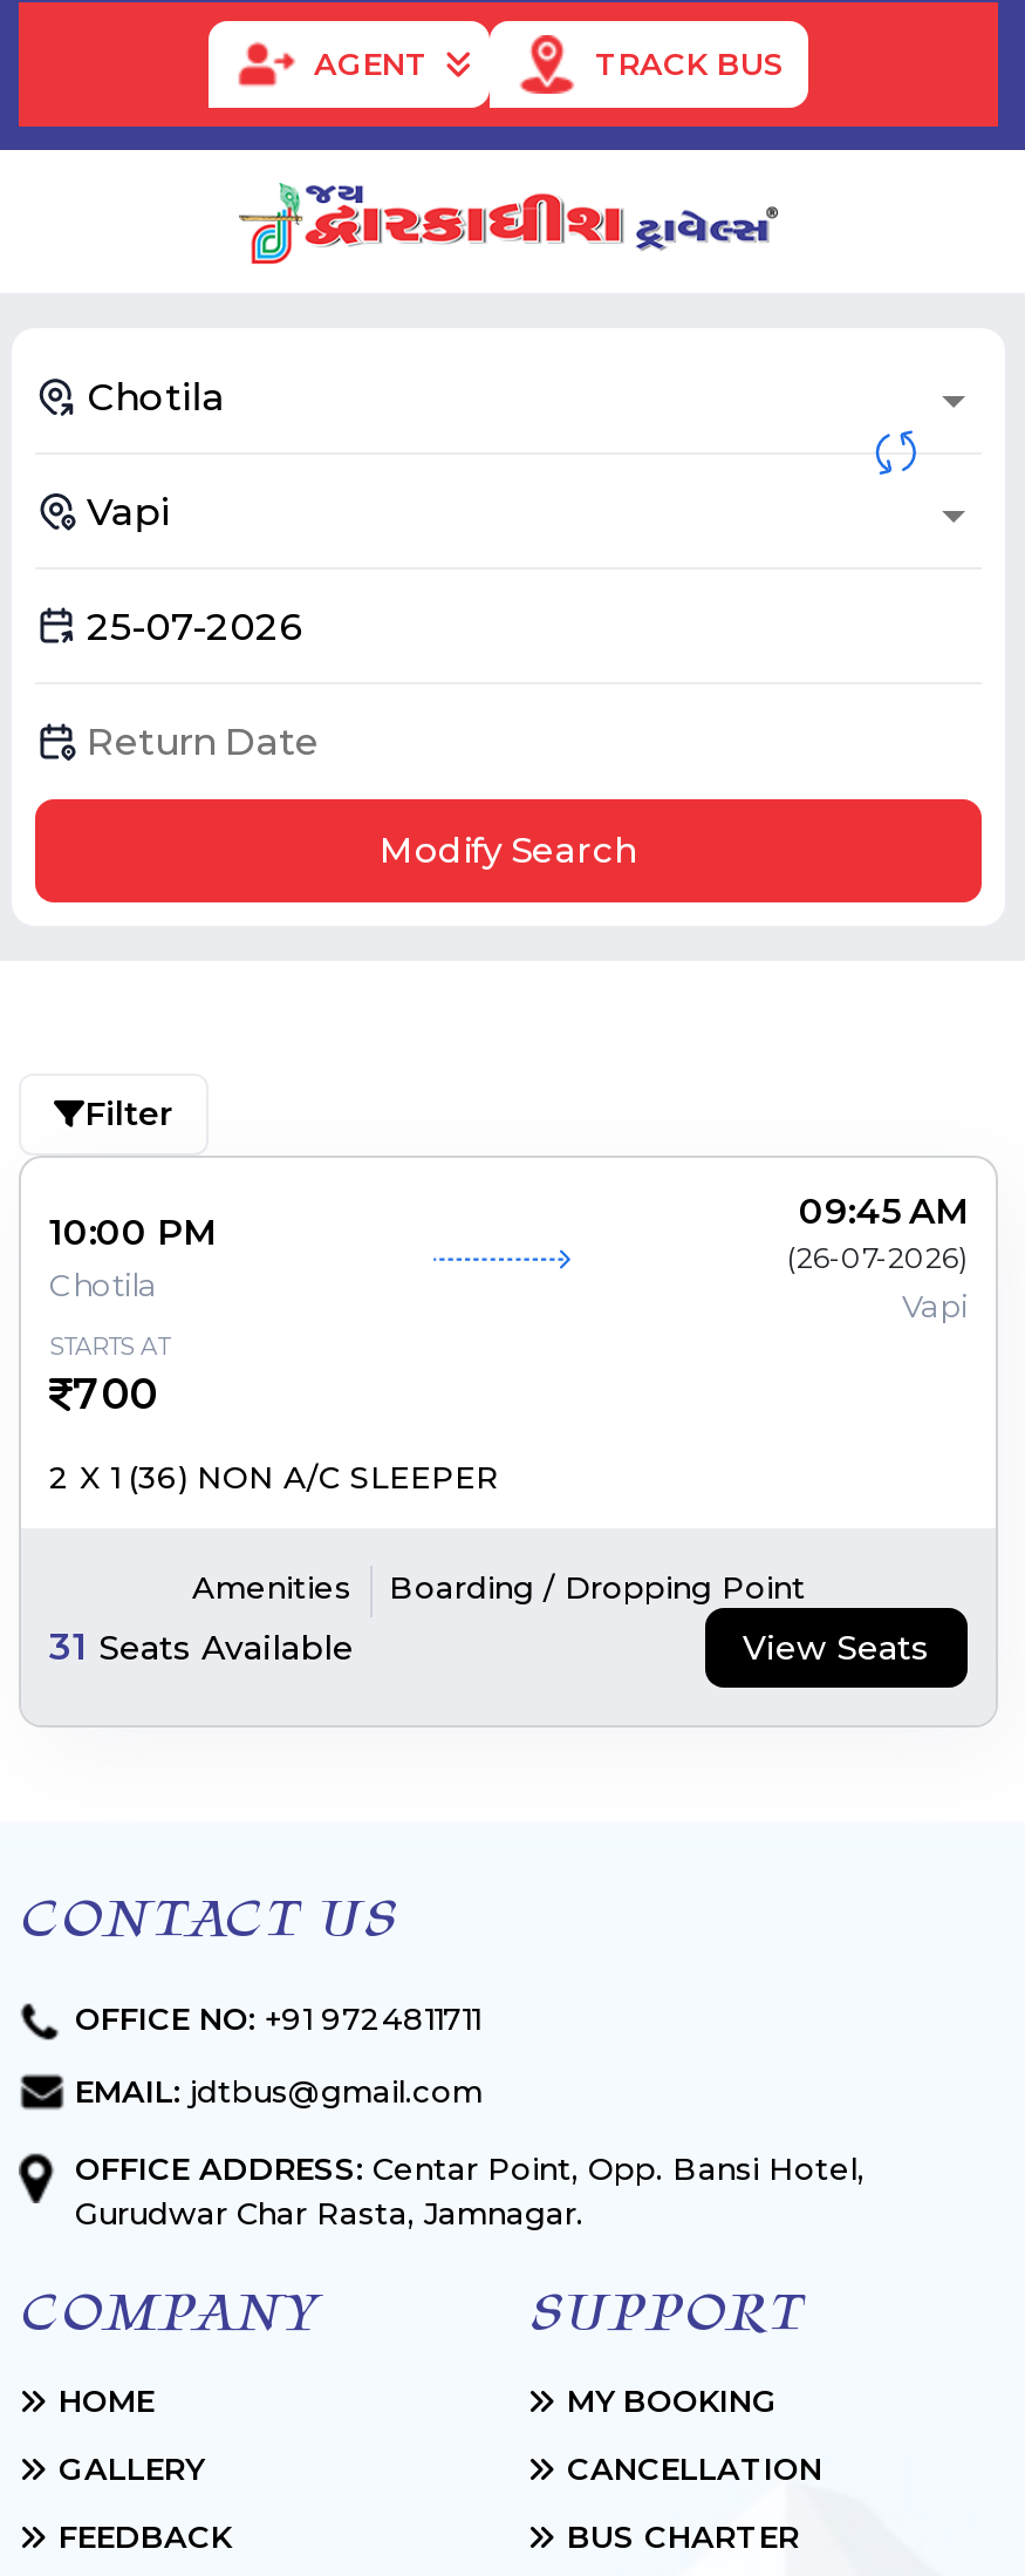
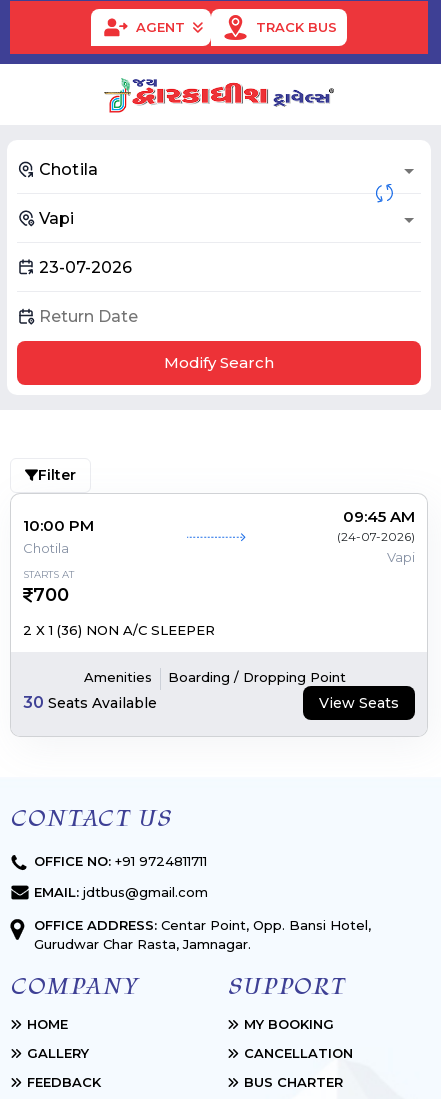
- (26-07-2026)
+ (24-07-2026)

- 31 Seats Available
+ 30 Seats Available
